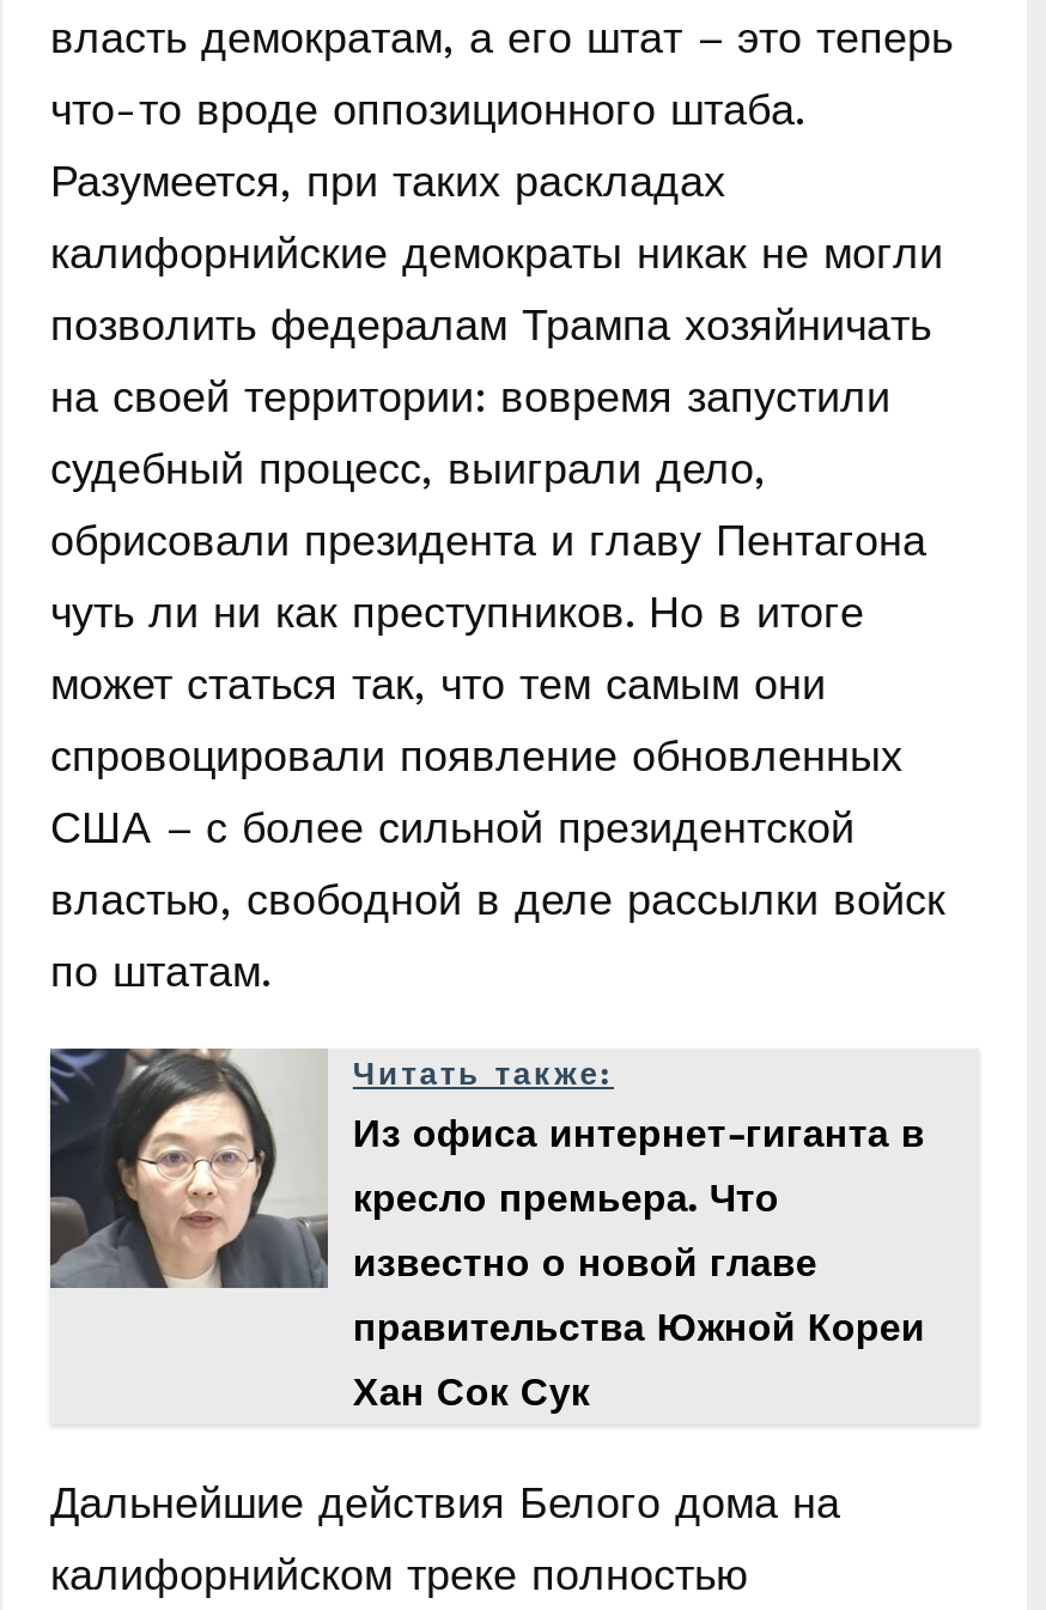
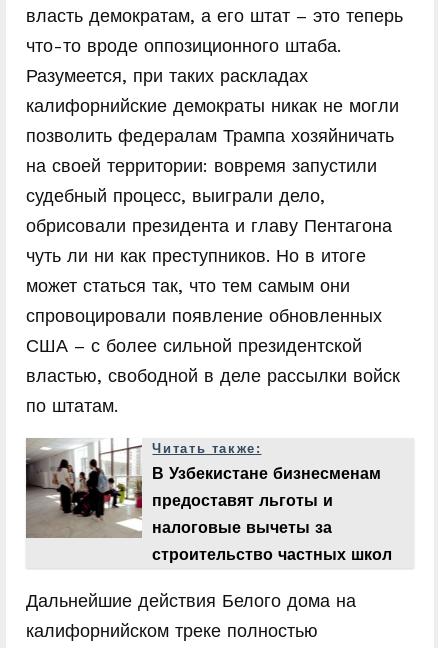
- [image]
- Из офиса интернет-гиганта в
- кресло премьера. Что
- известно о новой главе
- правительства Южной Кореи
- Хан Сок Сук
+ [image]
+ В Узбекистане бизнесменам
+ предоставят льготы и
+ налоговые вычеты за
+ строительство частных школ
